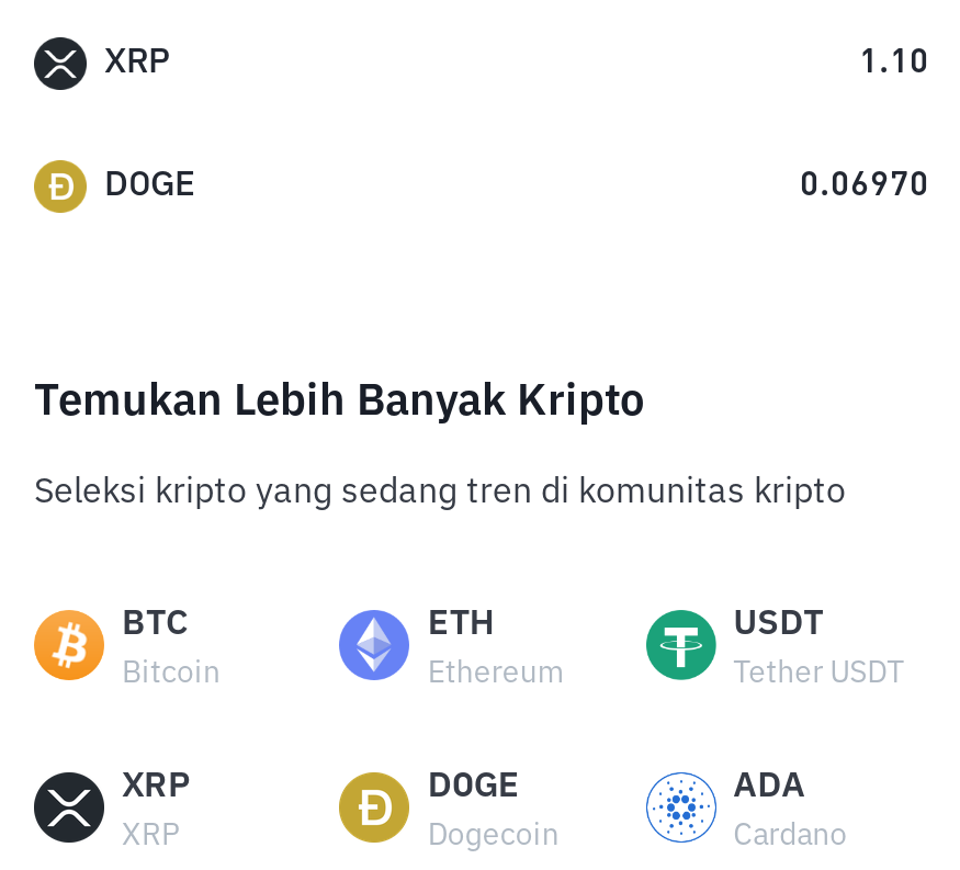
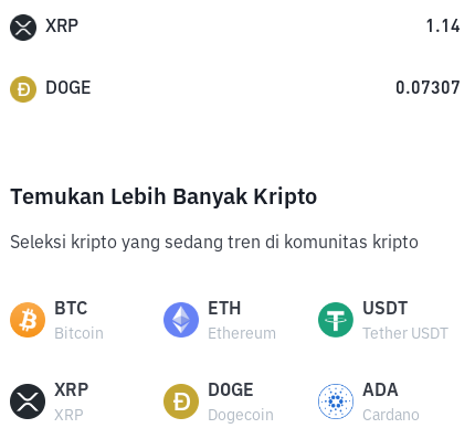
- 1.10
+ 1.14

- 0.06970
+ 0.07307
